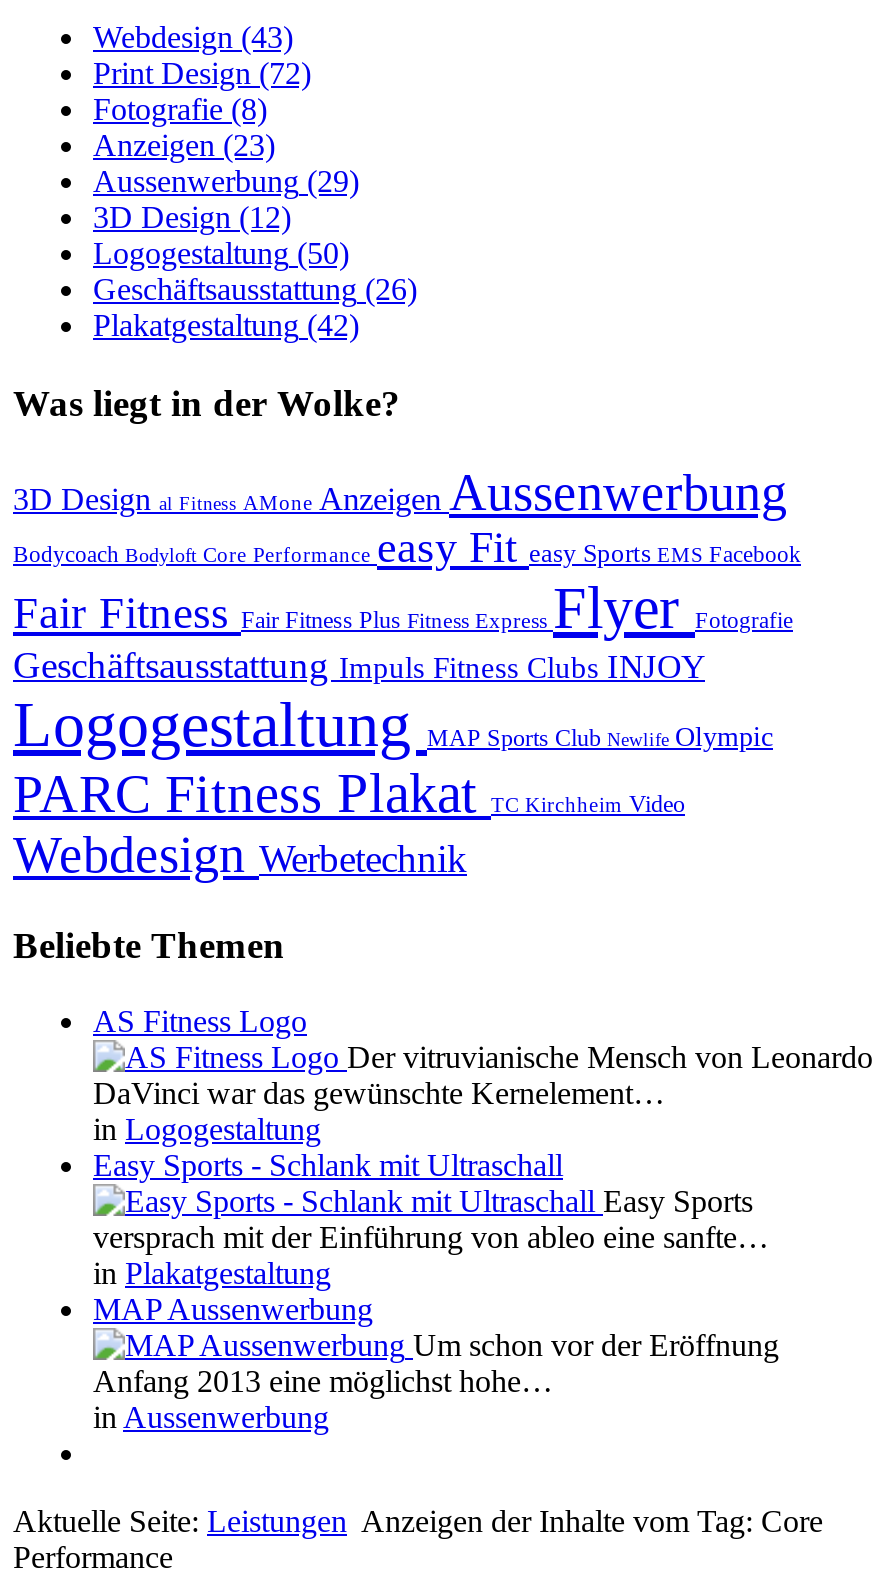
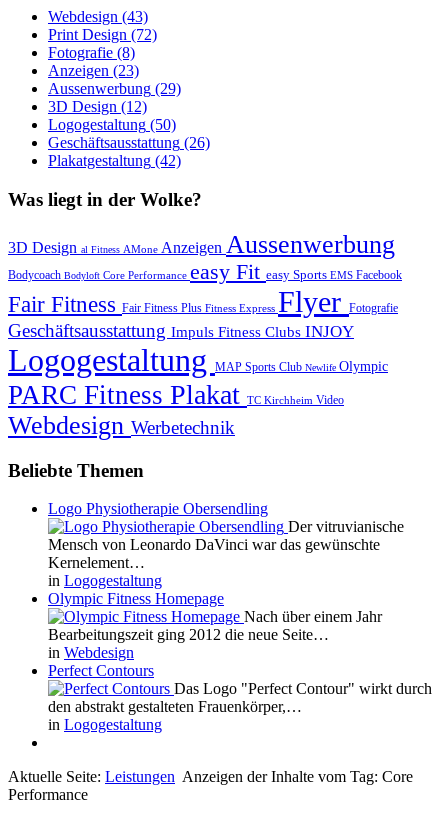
- AS Fitness Logo
- Der vitruvianische Mensch von Leonardo
- DaVinci war das gewünschte Kernelement…
+ Logo Physiotherapie Obersendling
+ Der vitruvianische
+ Mensch von Leonardo DaVinci war das gewünschte
+ Kernelement…

- Easy Sports - Schlank mit Ultraschall
- Easy Sports
- versprach mit der Einführung von ableo eine sanfte…
- in Plakatgestaltung
- MAP Aussenwerbung
- Um schon vor der Eröffnung
- Anfang 2013 eine möglichst hohe…
- in Aussenwerbung
+ Olympic Fitness Homepage
+ Nach über einem Jahr
+ Bearbeitungszeit ging 2012 die neue Seite…
+ in Webdesign
+ Perfect Contours
+ Das Logo "Perfect Contour" wirkt durch
+ den abstrakt gestalteten Frauenkörper,…
+ in Logogestaltung
